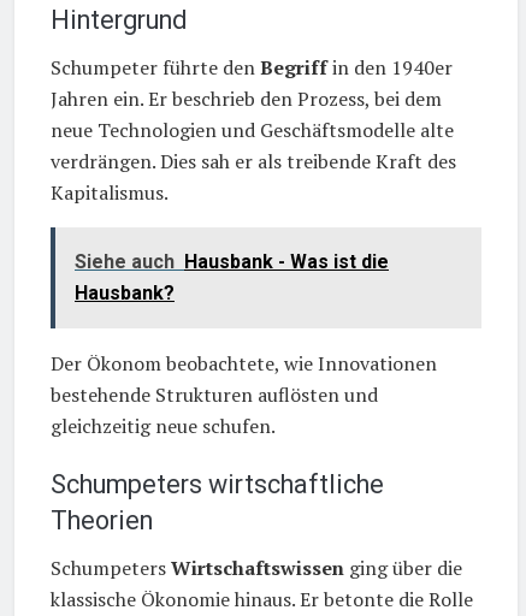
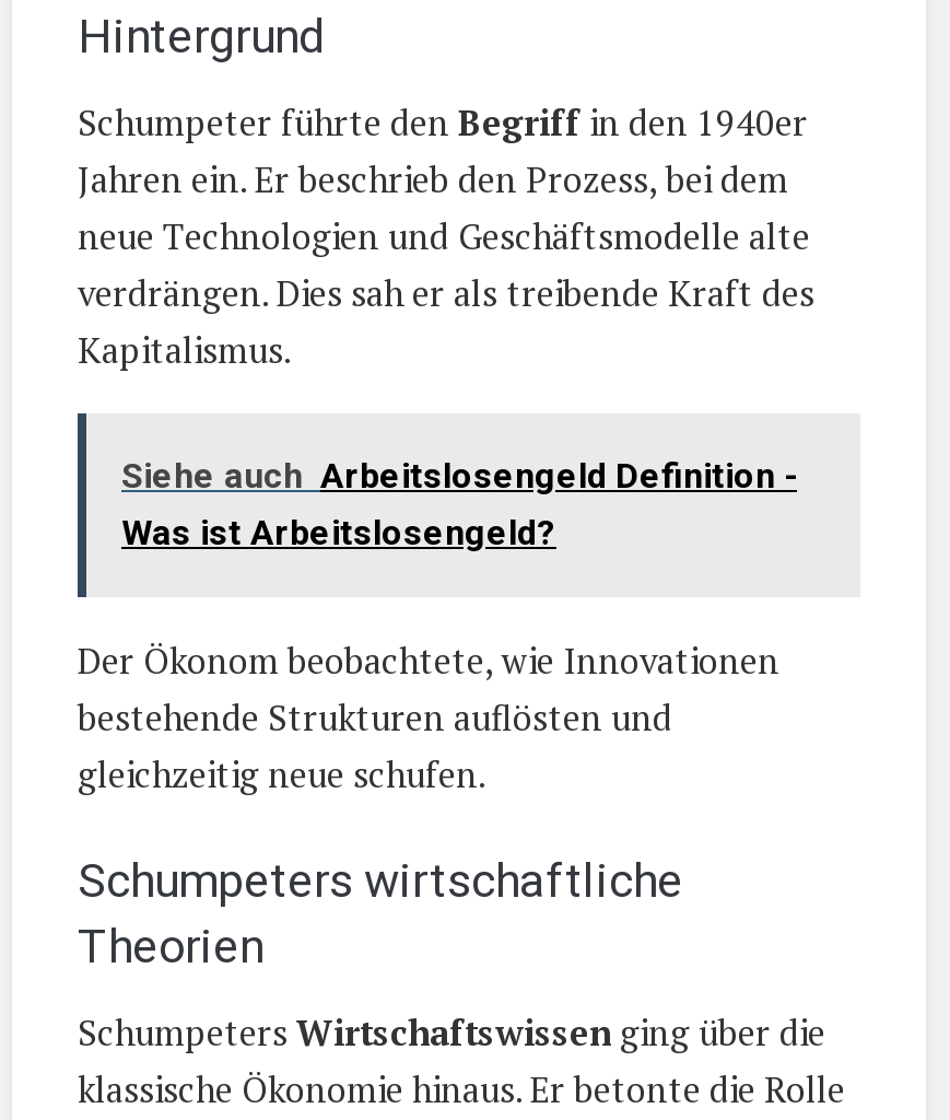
- Siehe auch Hausbank - Was ist die
- Hausbank?
+ Siehe auch Arbeitslosengeld Definition -
+ Was ist Arbeitslosengeld?
